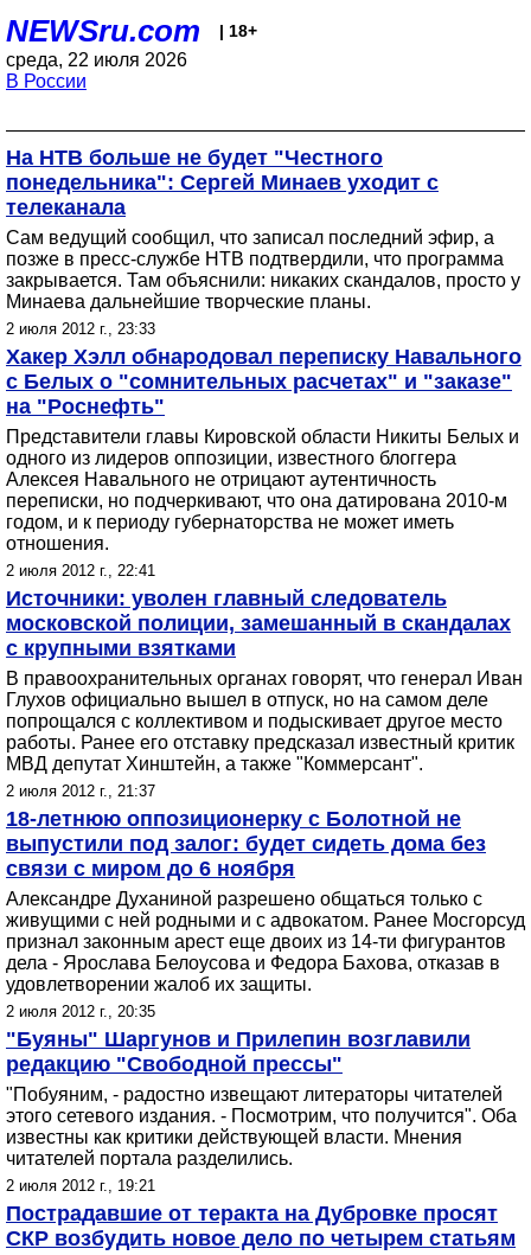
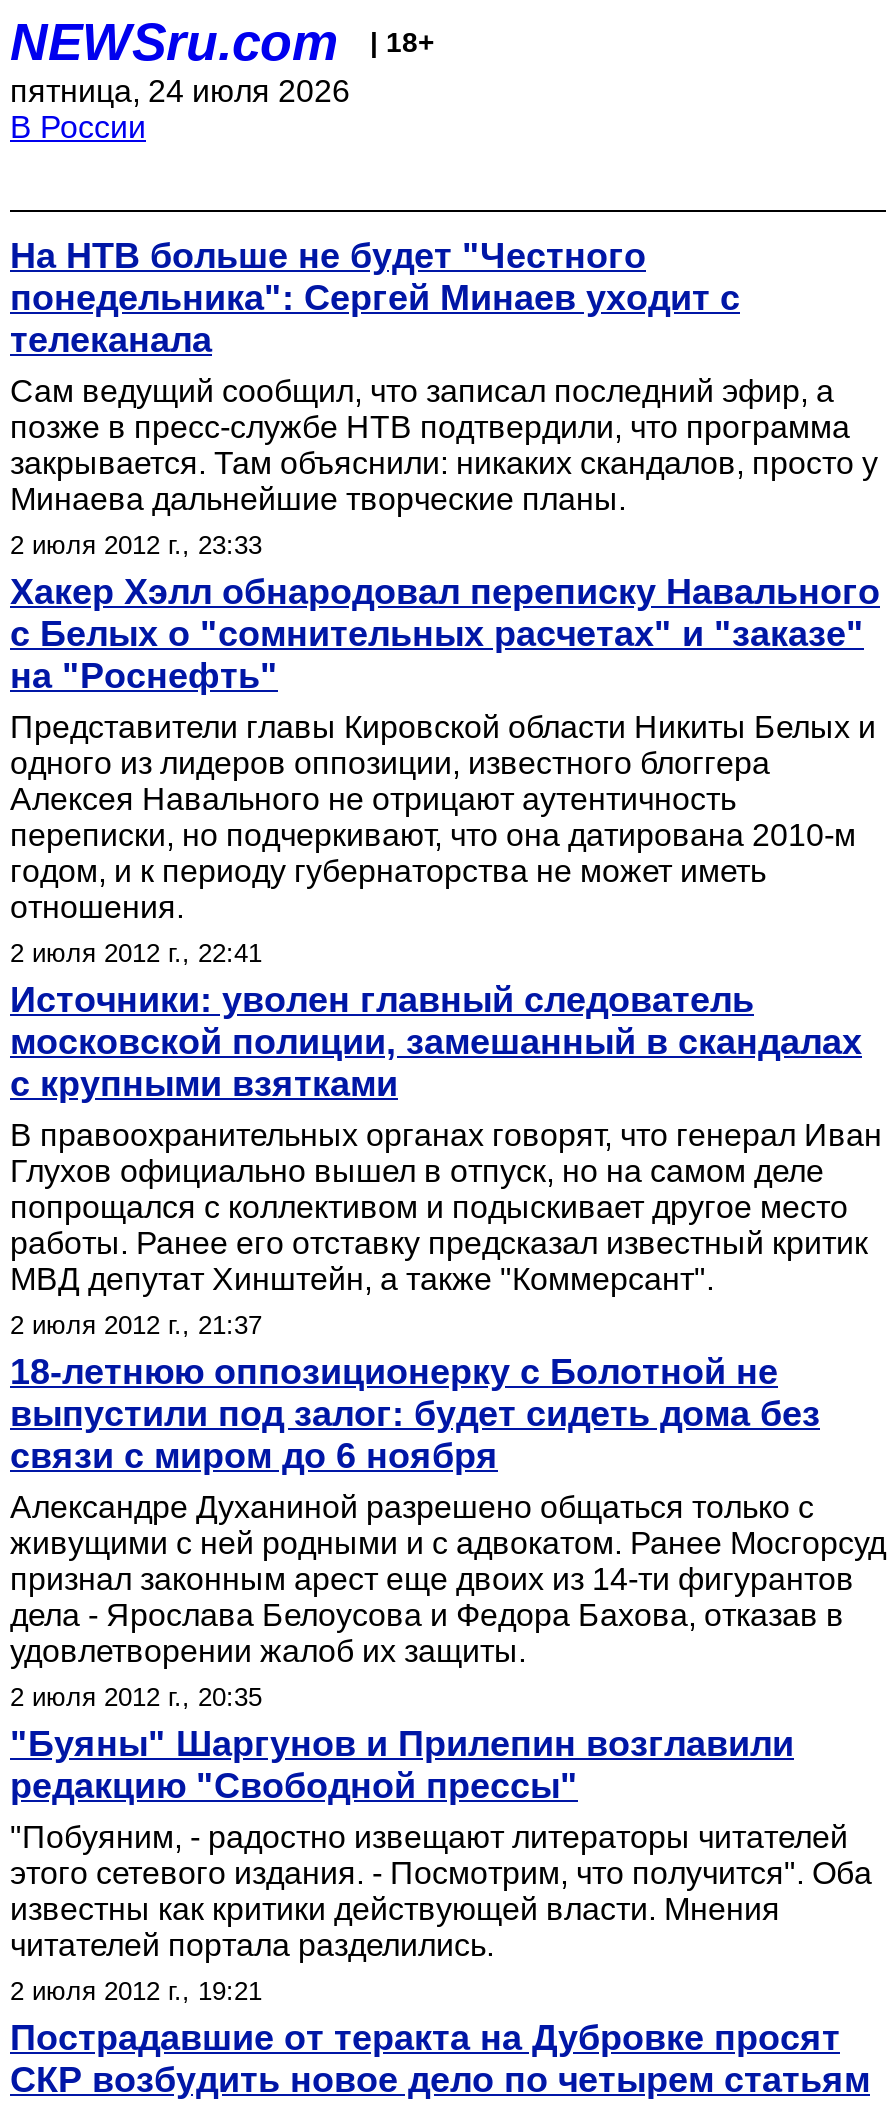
- среда, 22 июля 2026
+ пятница, 24 июля 2026
